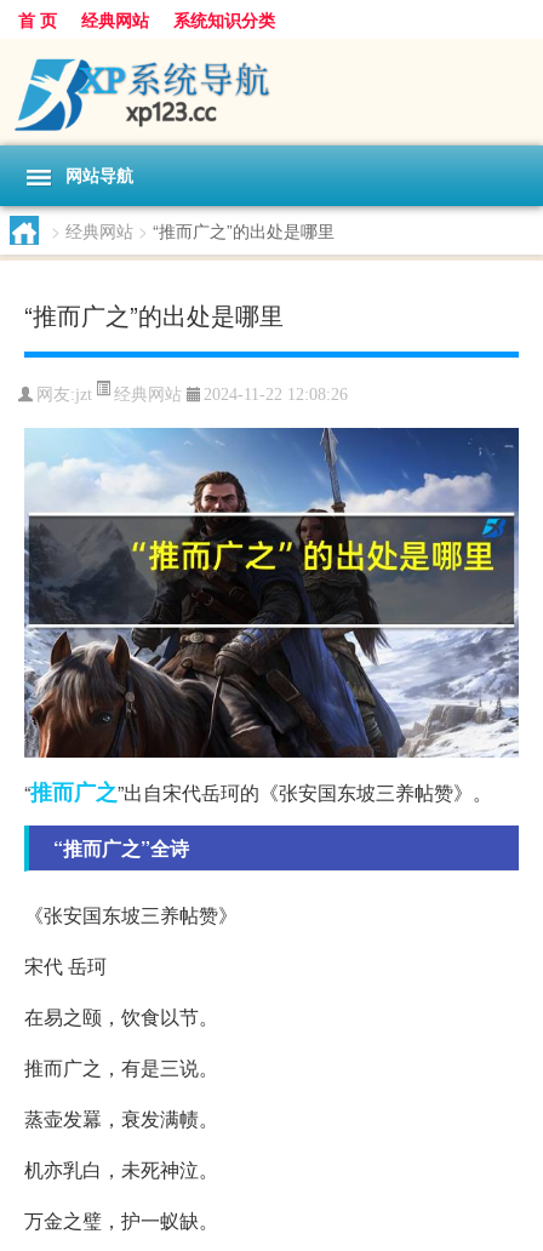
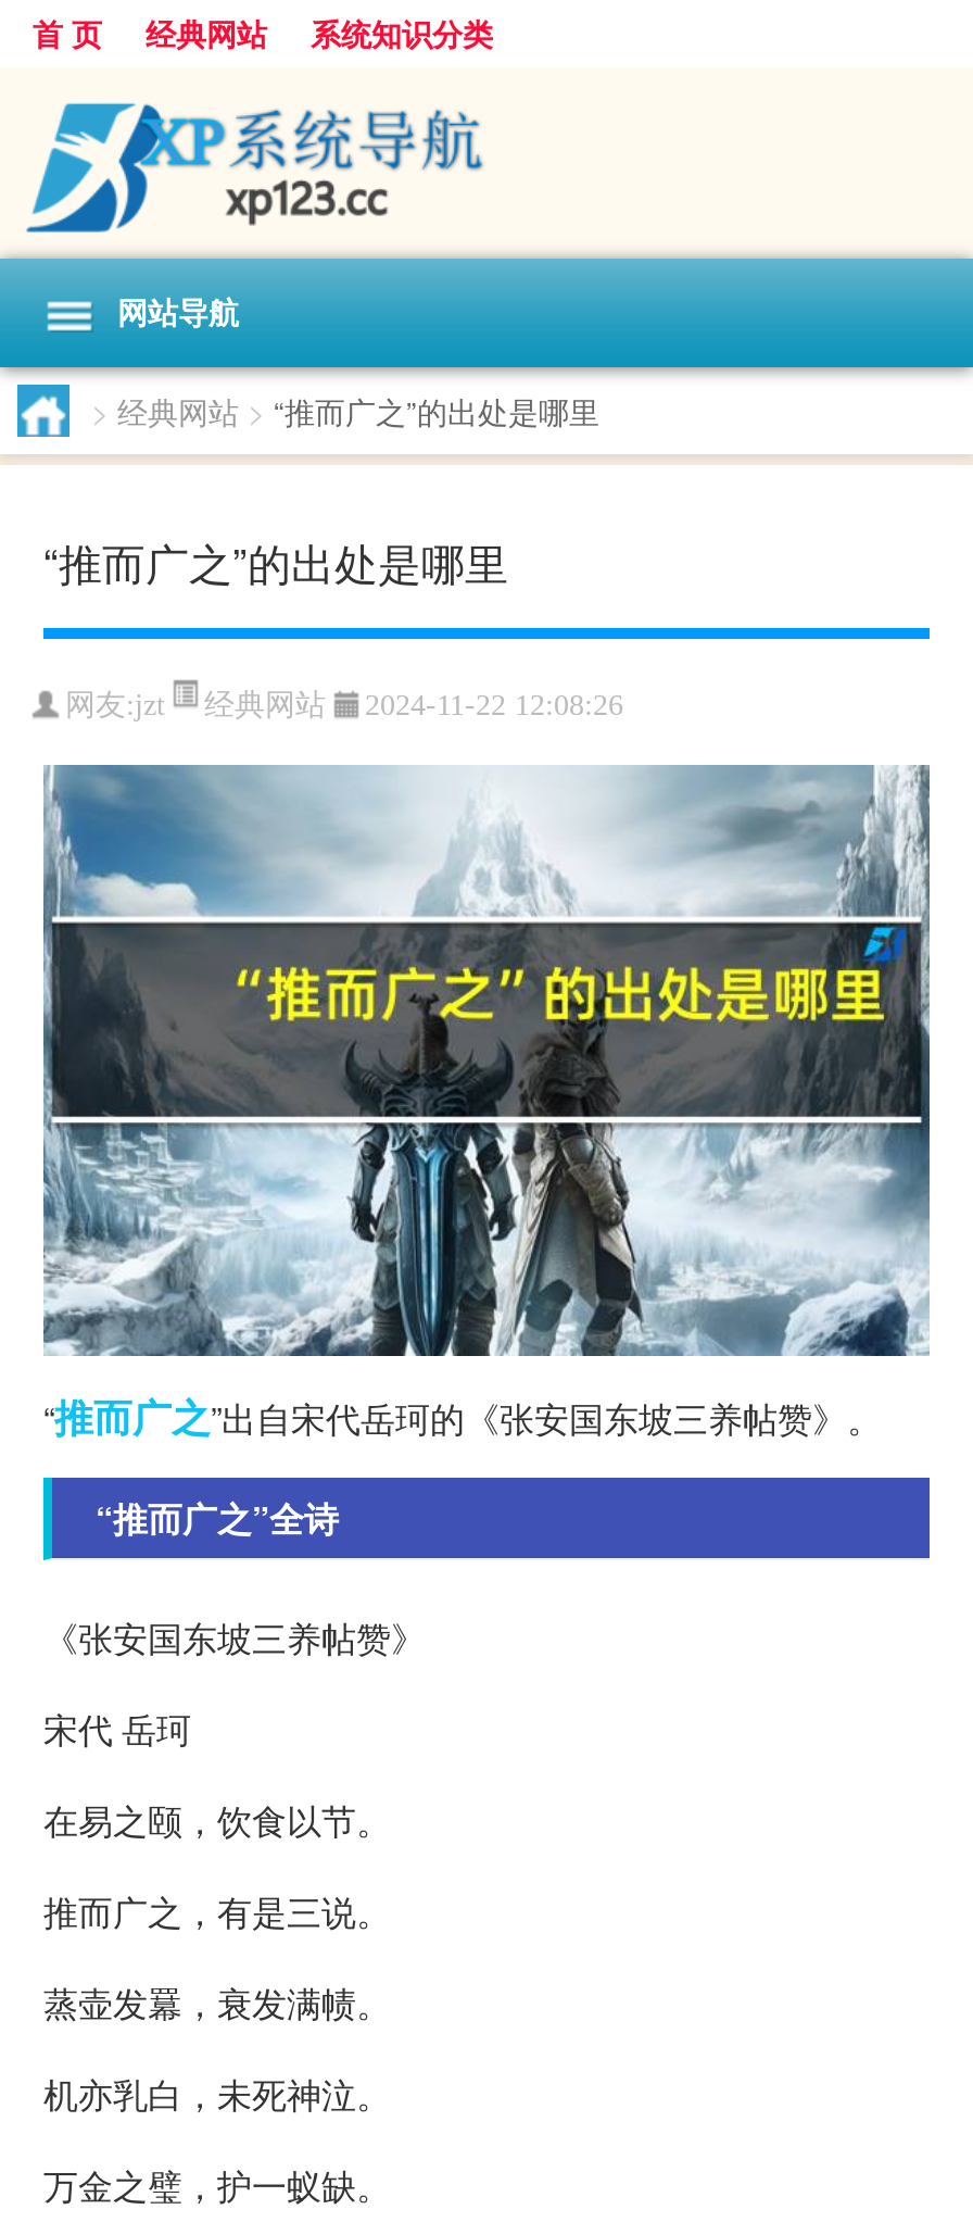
- [image]
+ [image]
